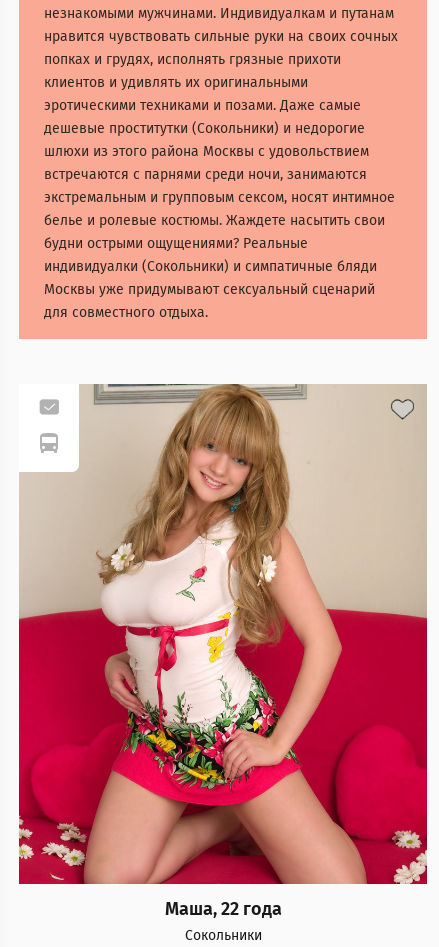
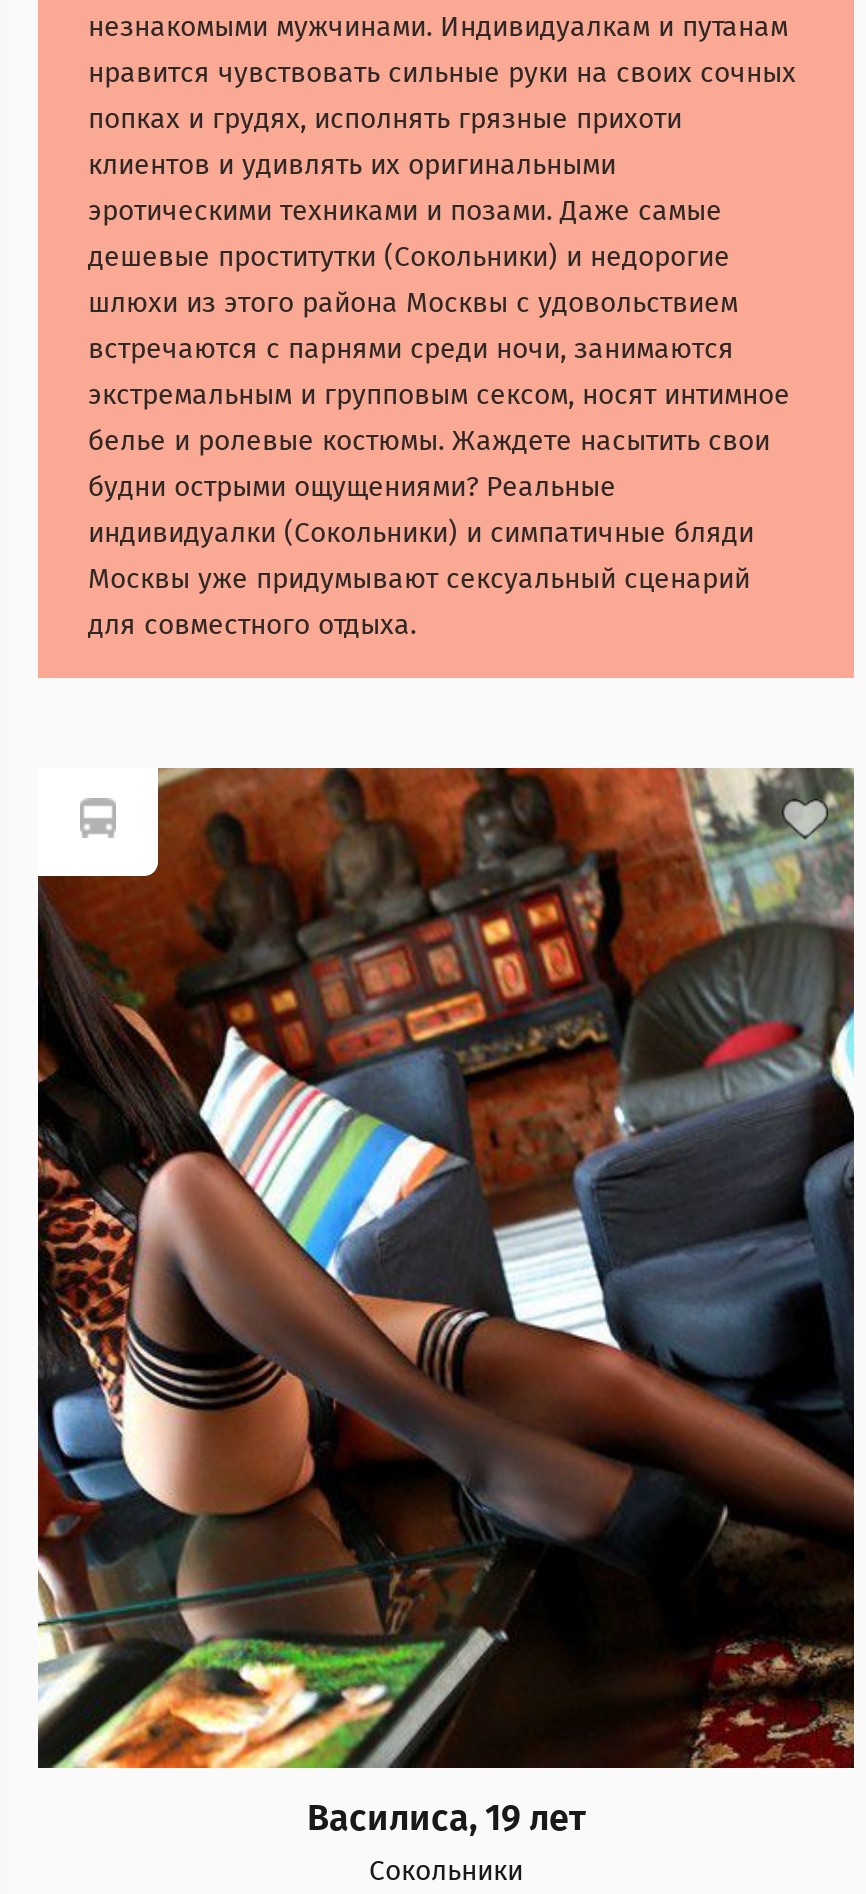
- [image]
- Маша, 22 года
+ [image]
+ Василиса, 19 лет
